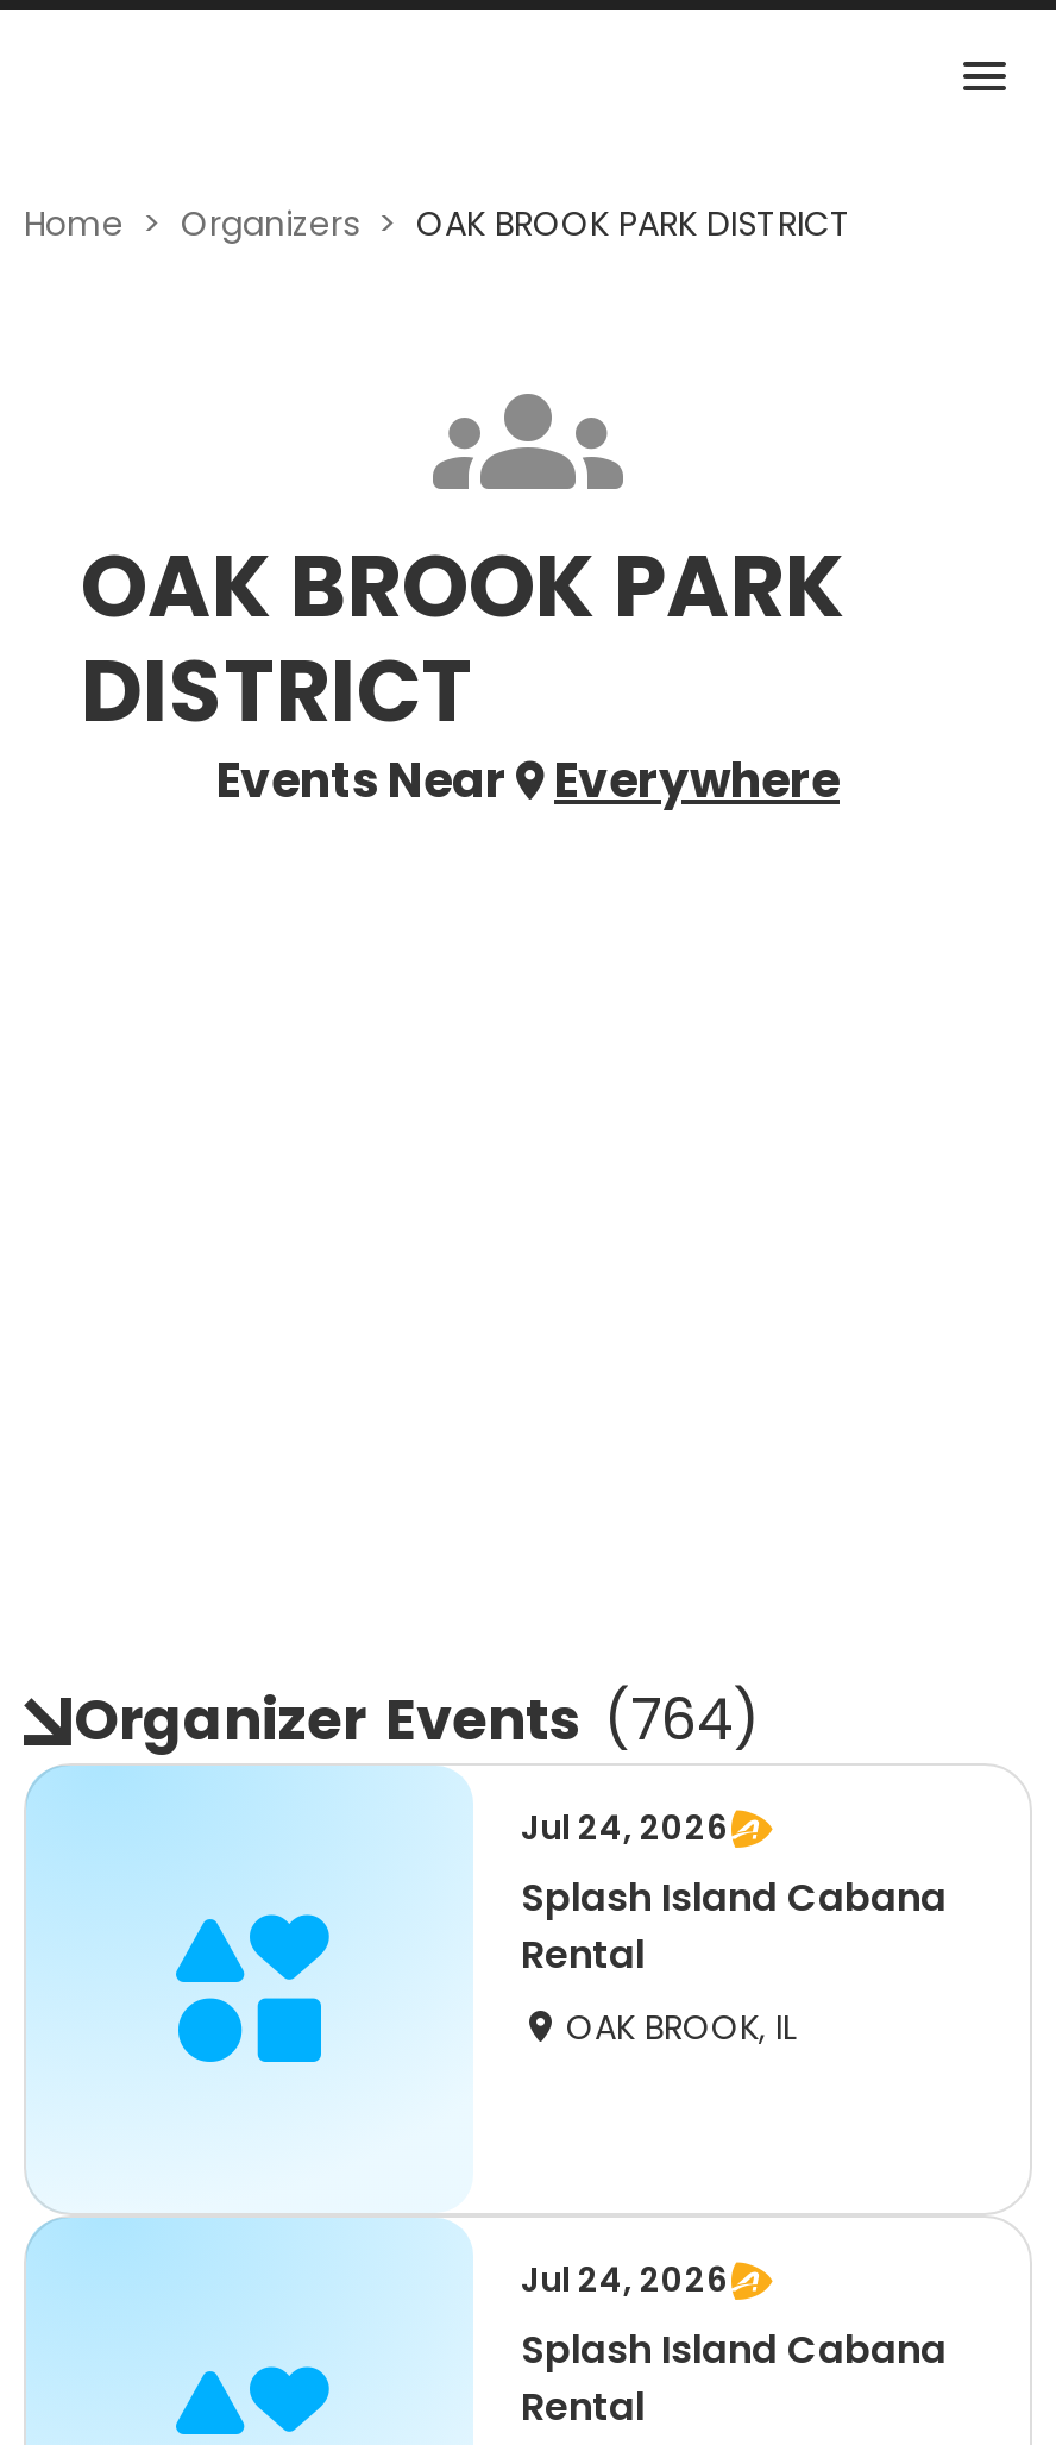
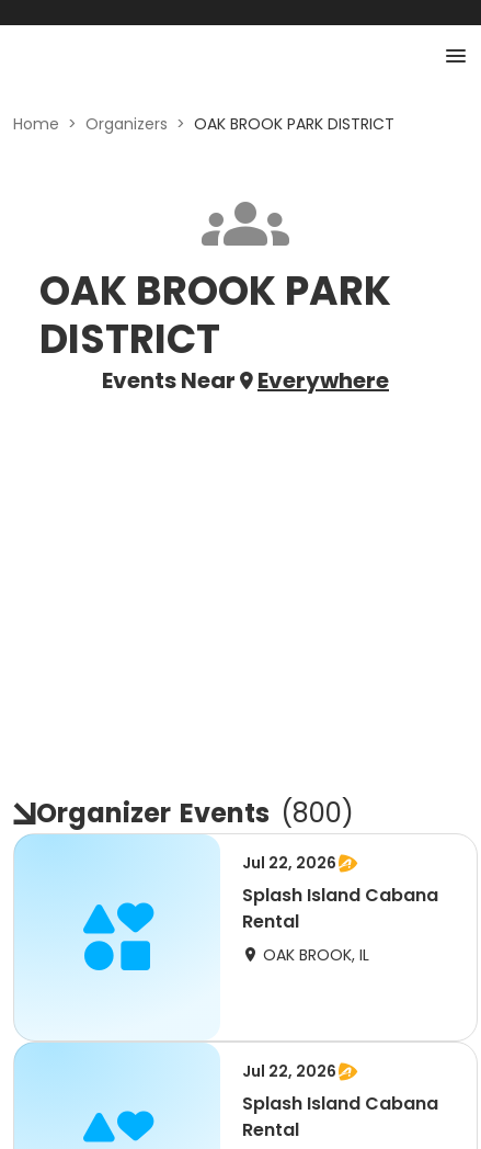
- Organizer Events (764)
+ Organizer Events (800)

- Jul 24, 2026
+ Jul 22, 2026

- Jul 24, 2026
+ Jul 22, 2026
